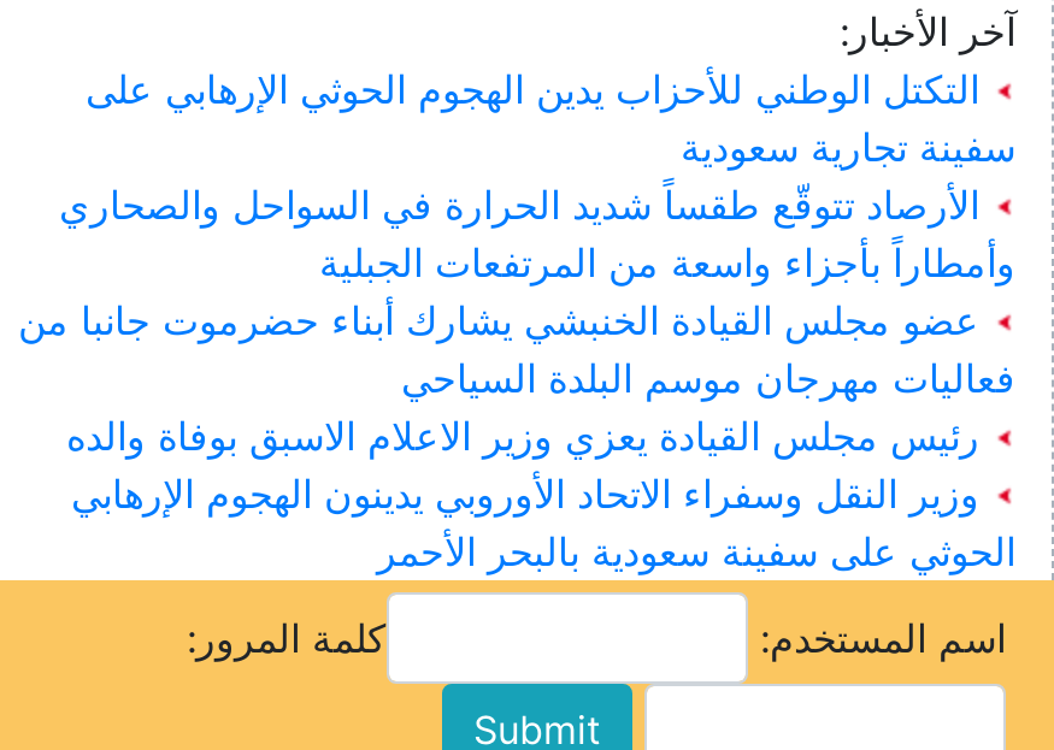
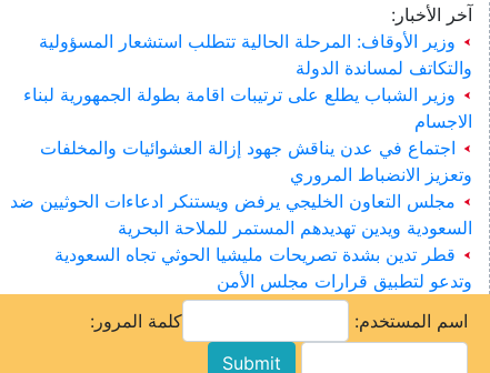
- التكتل الوطني للأحزاب يدين الهجوم الحوثي الإرهابي على
- سفينة تجارية سعودية
- الأرصاد تتوقّع طقساً شديد الحرارة في السواحل والصحاري
- وأمطاراً بأجزاء واسعة من المرتفعات الجبلية
- عضو مجلس القيادة الخنبشي يشارك أبناء حضرموت جانبا من
- فعاليات مهرجان موسم البلدة السياحي
- رئيس مجلس القيادة يعزي وزير الاعلام الاسبق بوفاة والده
- وزير النقل وسفراء الاتحاد الأوروبي يدينون الهجوم الإرهابي
- الحوثي على سفينة سعودية بالبحر الأحمر
+ وزير الأوقاف: المرحلة الحالية تتطلب استشعار المسؤولية
+ والتكاتف لمساندة الدولة
+ وزير الشباب يطلع على ترتيبات اقامة بطولة الجمهورية لبناء
+ الاجسام
+ اجتماع في عدن يناقش جهود إزالة العشوائيات والمخلفات
+ وتعزيز الانضباط المروري
+ مجلس التعاون الخليجي يرفض ويستنكر ادعاءات الحوثيين ضد
+ السعودية ويدين تهديدهم المستمر للملاحة البحرية
+ قطر تدين بشدة تصريحات مليشيا الحوثي تجاه السعودية
+ وتدعو لتطبيق قرارات مجلس الأمن
